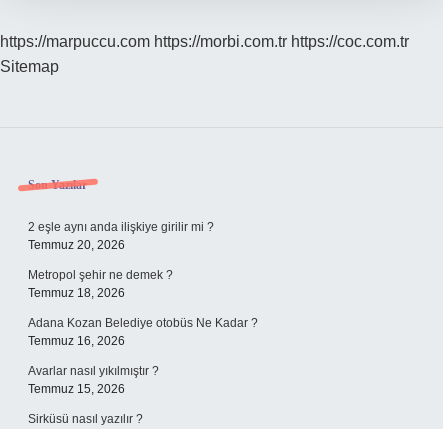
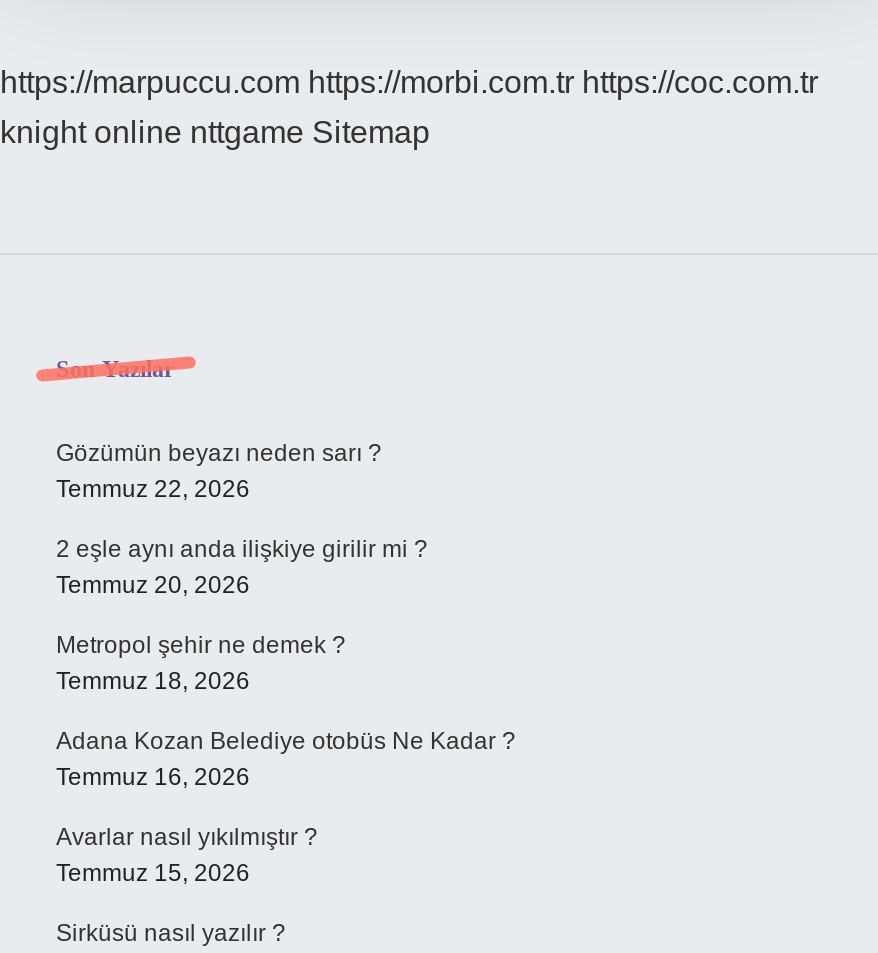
- Sitemap
+ knight online nttgame Sitemap

+ Gözümün beyazı neden sarı ?
+ Temmuz 22, 2026
